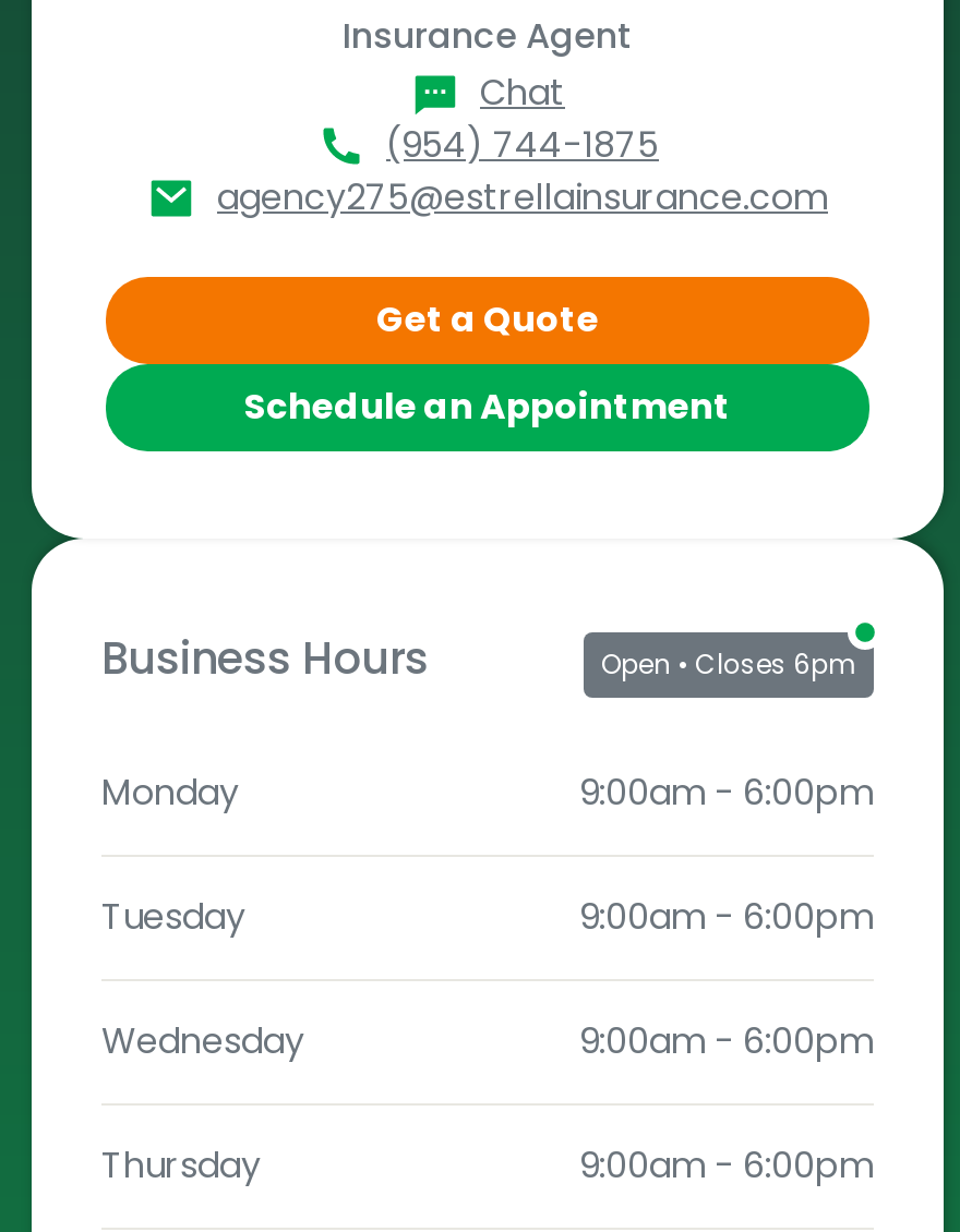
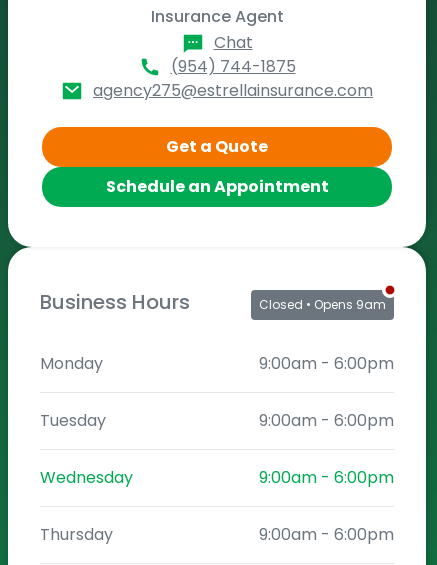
- Open • Closes 6pm
+ Closed • Opens 9am
